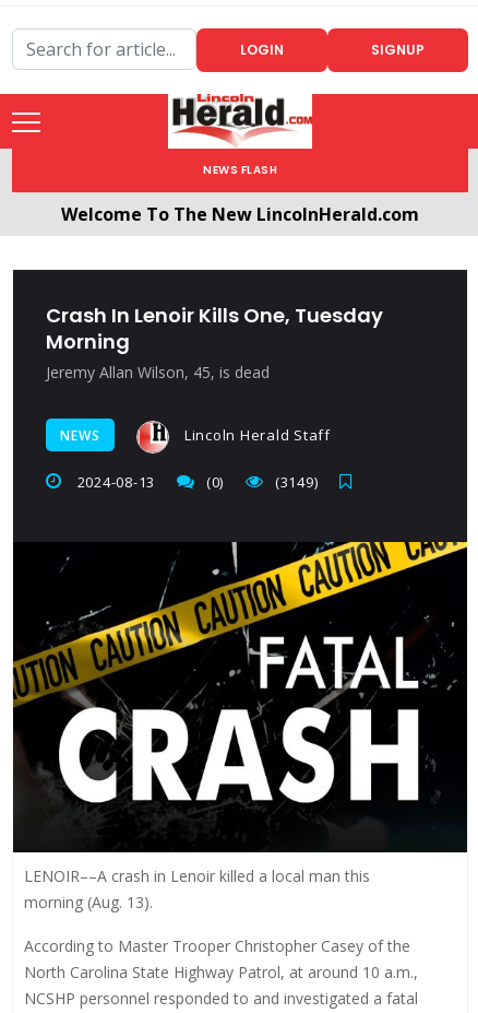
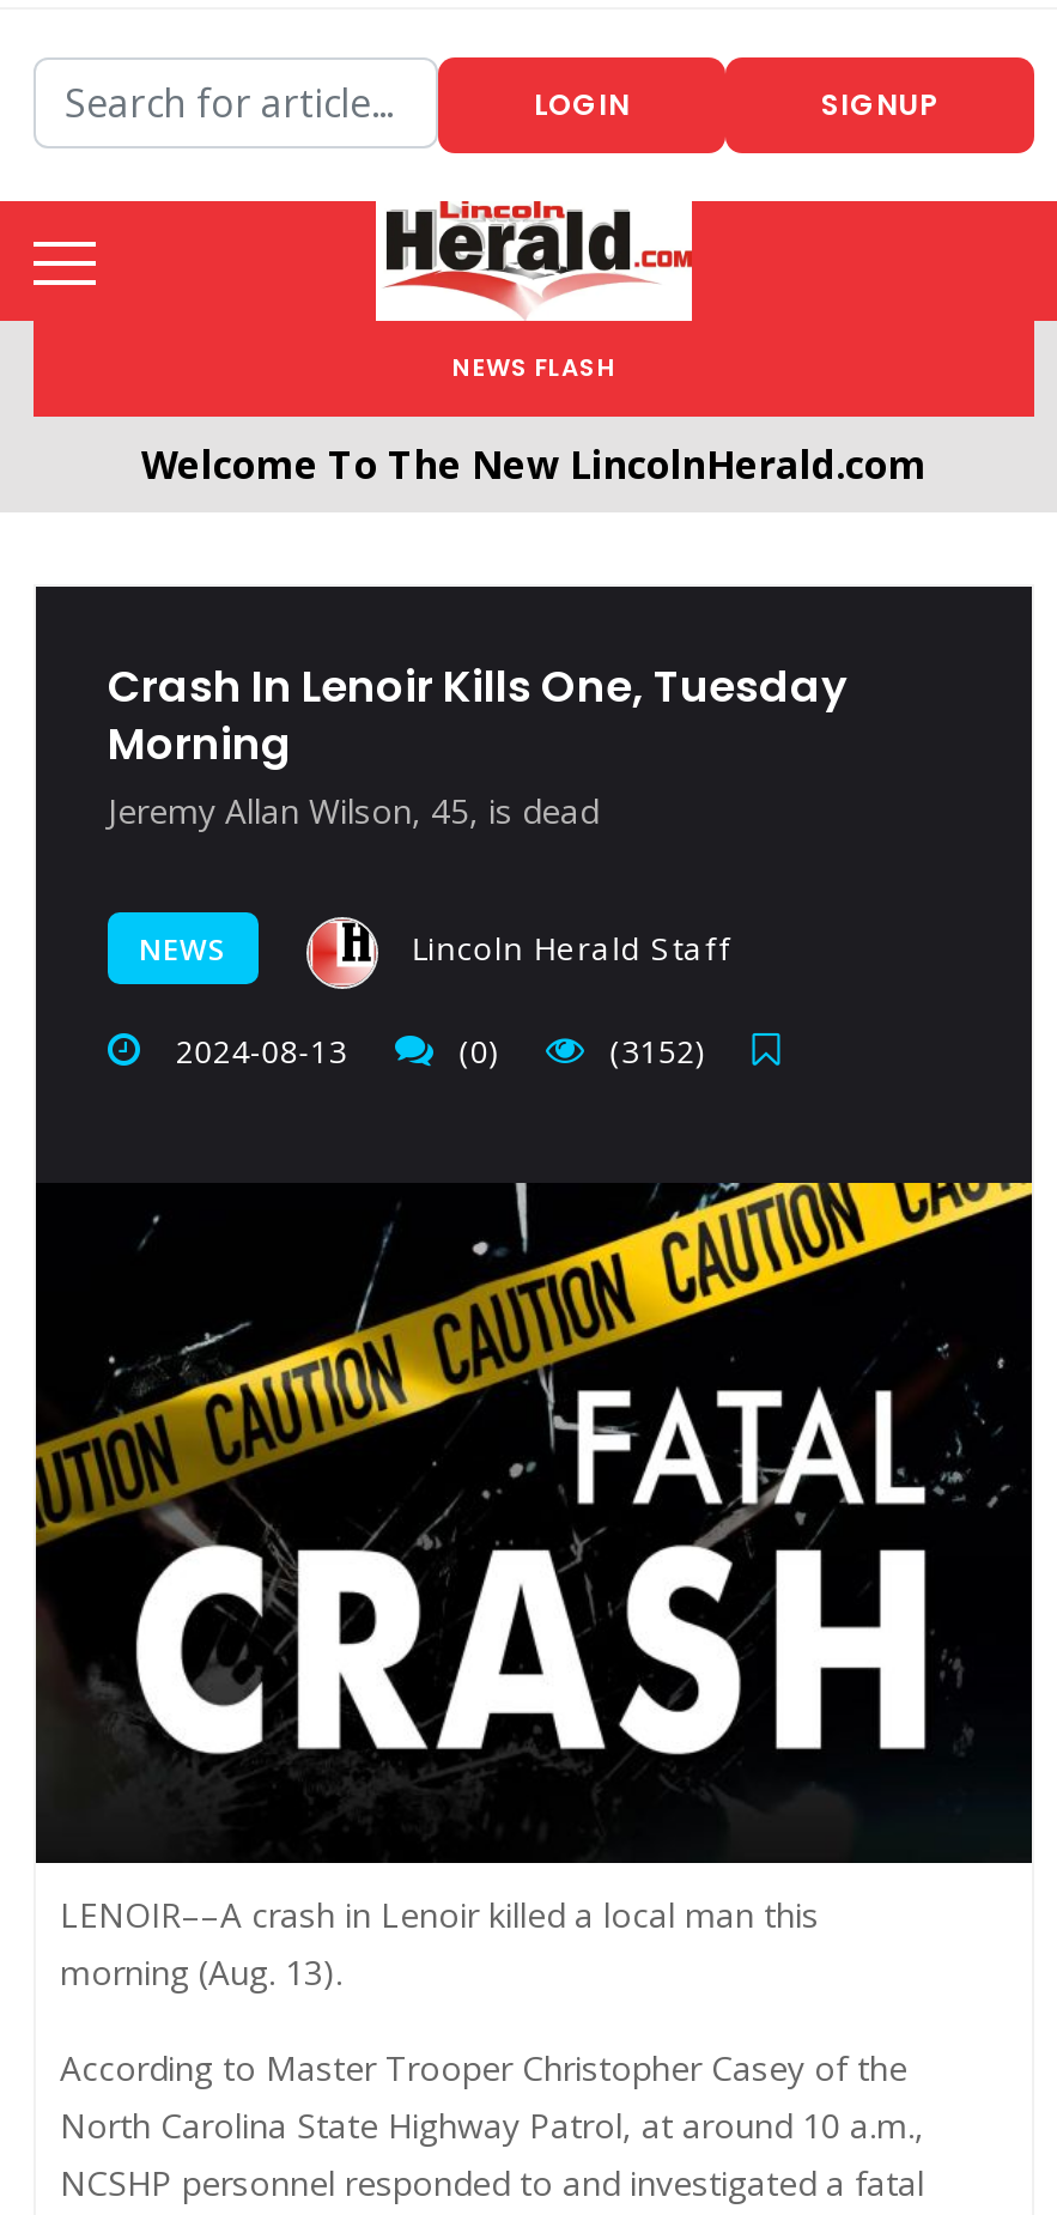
- (3149)
+ (3152)
